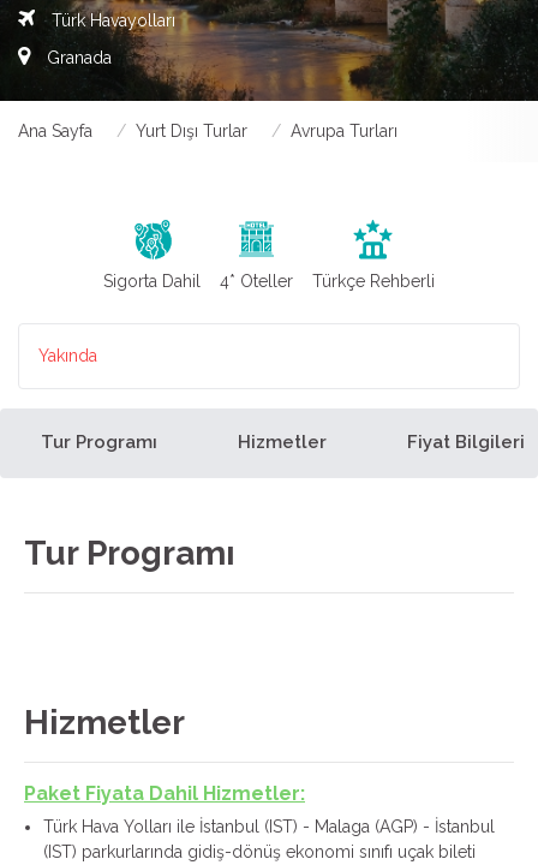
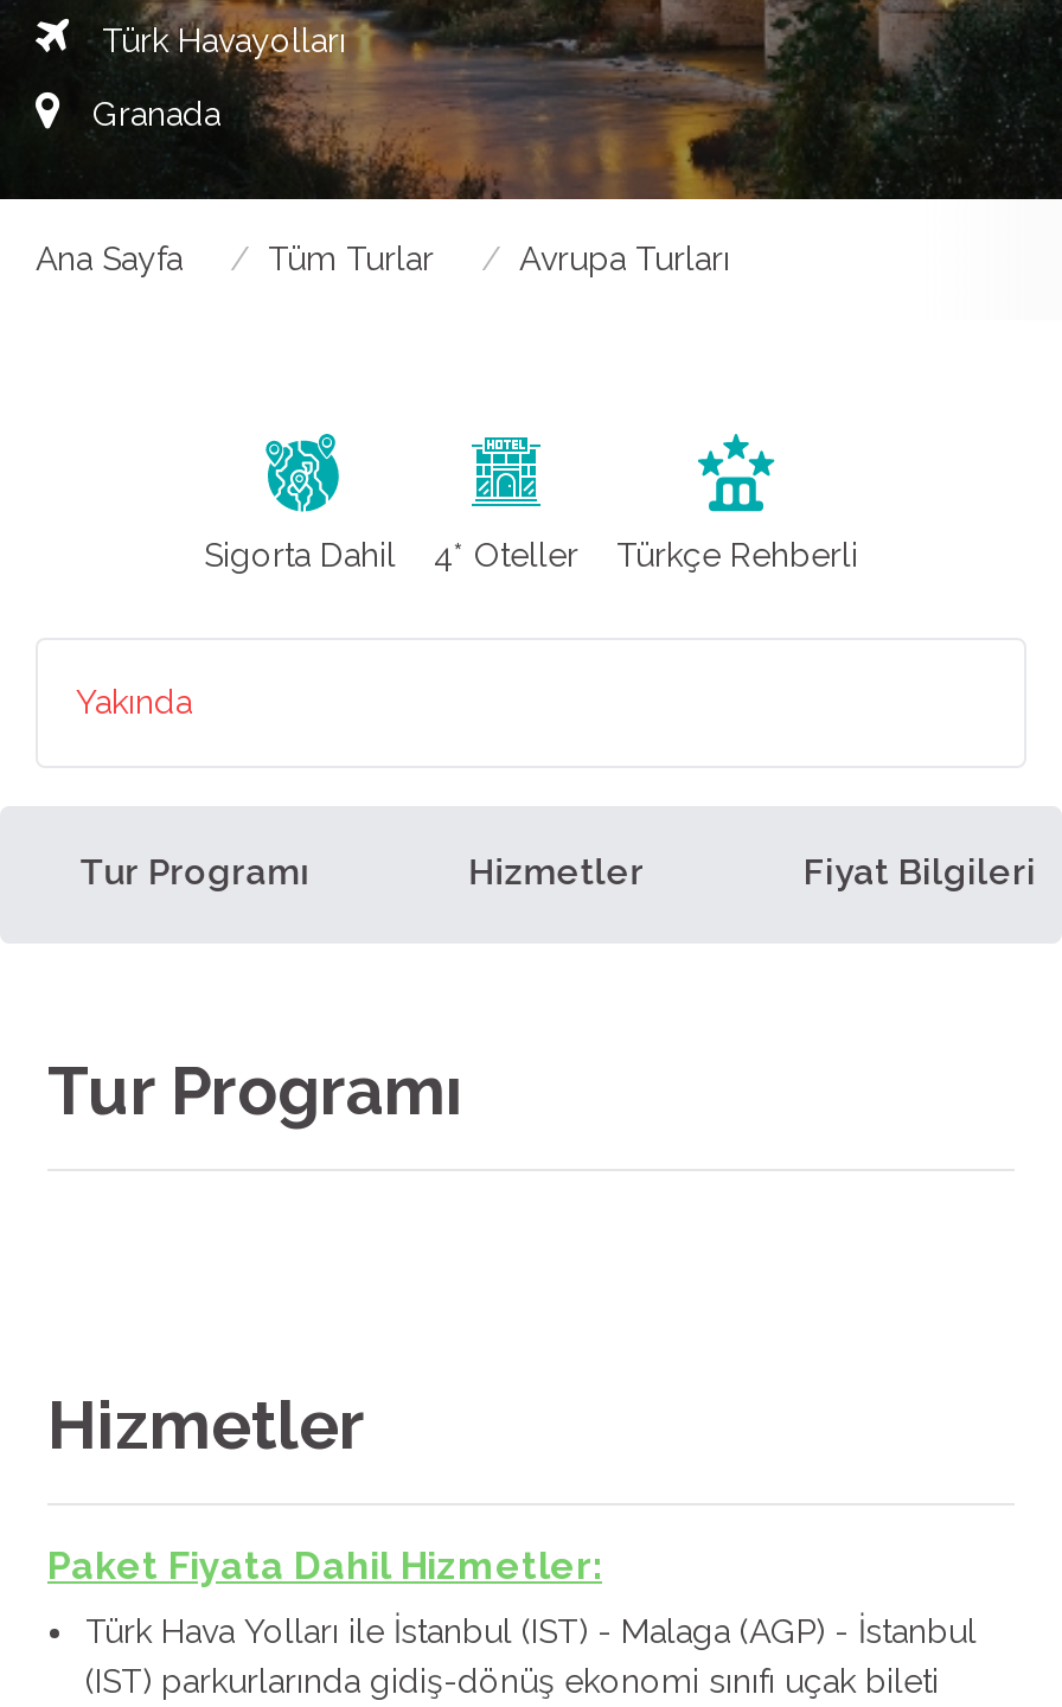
- Yurt Dışı Turlar
+ Tüm Turlar
